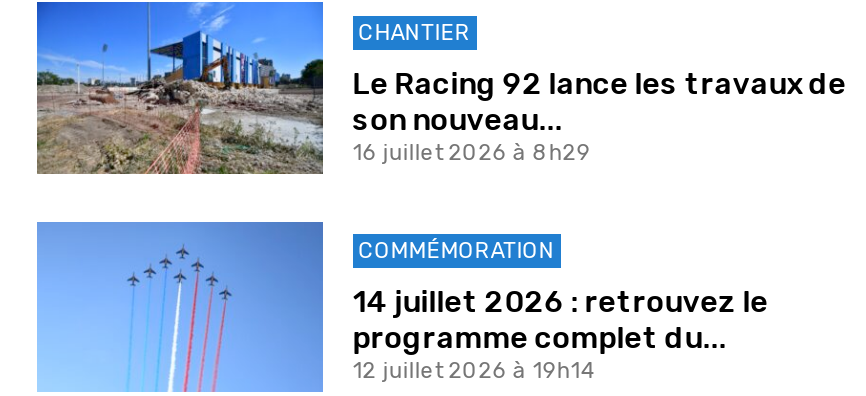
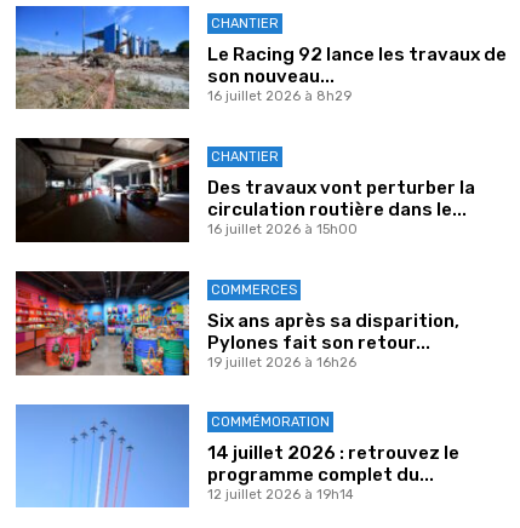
+ [image]
+ CHANTIER
+ Des travaux vont perturber la
+ circulation routière dans le...
+ 16 juillet 2026 à 15h00

+ [image]
+ COMMERCES
+ Six ans après sa disparition,
+ Pylones fait son retour...
+ 19 juillet 2026 à 16h26
